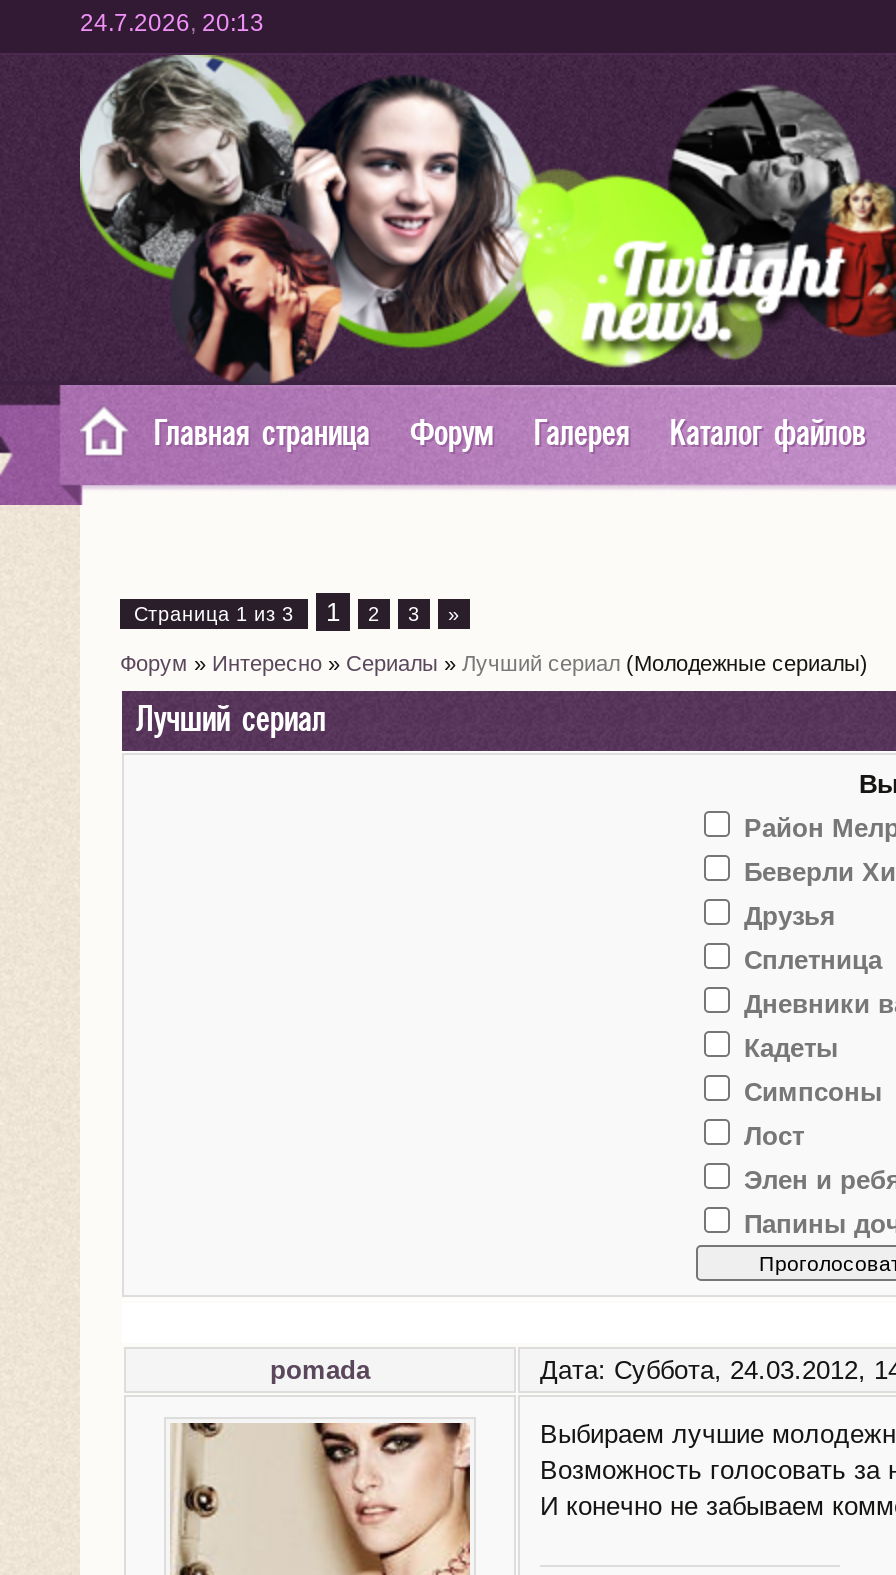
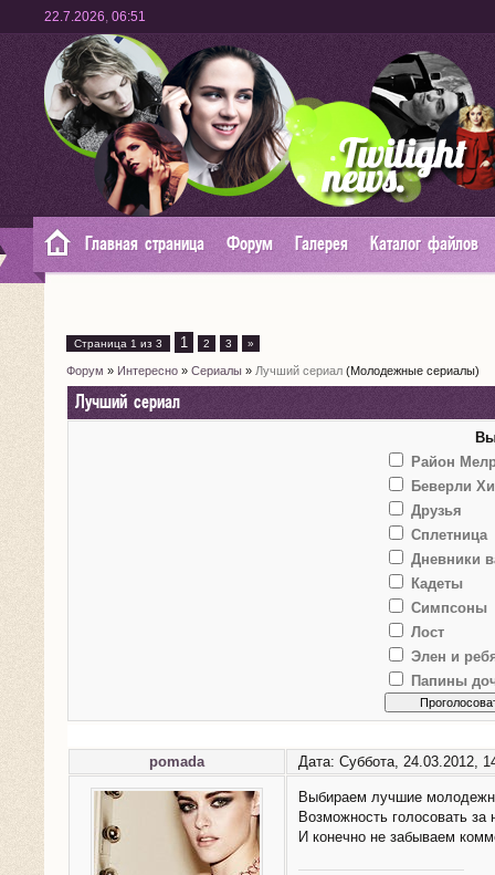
- 24.7.2026, 20:13
+ 22.7.2026, 06:51
